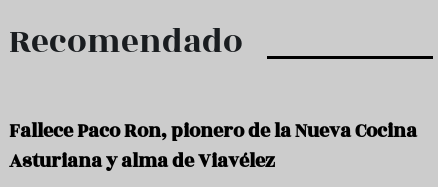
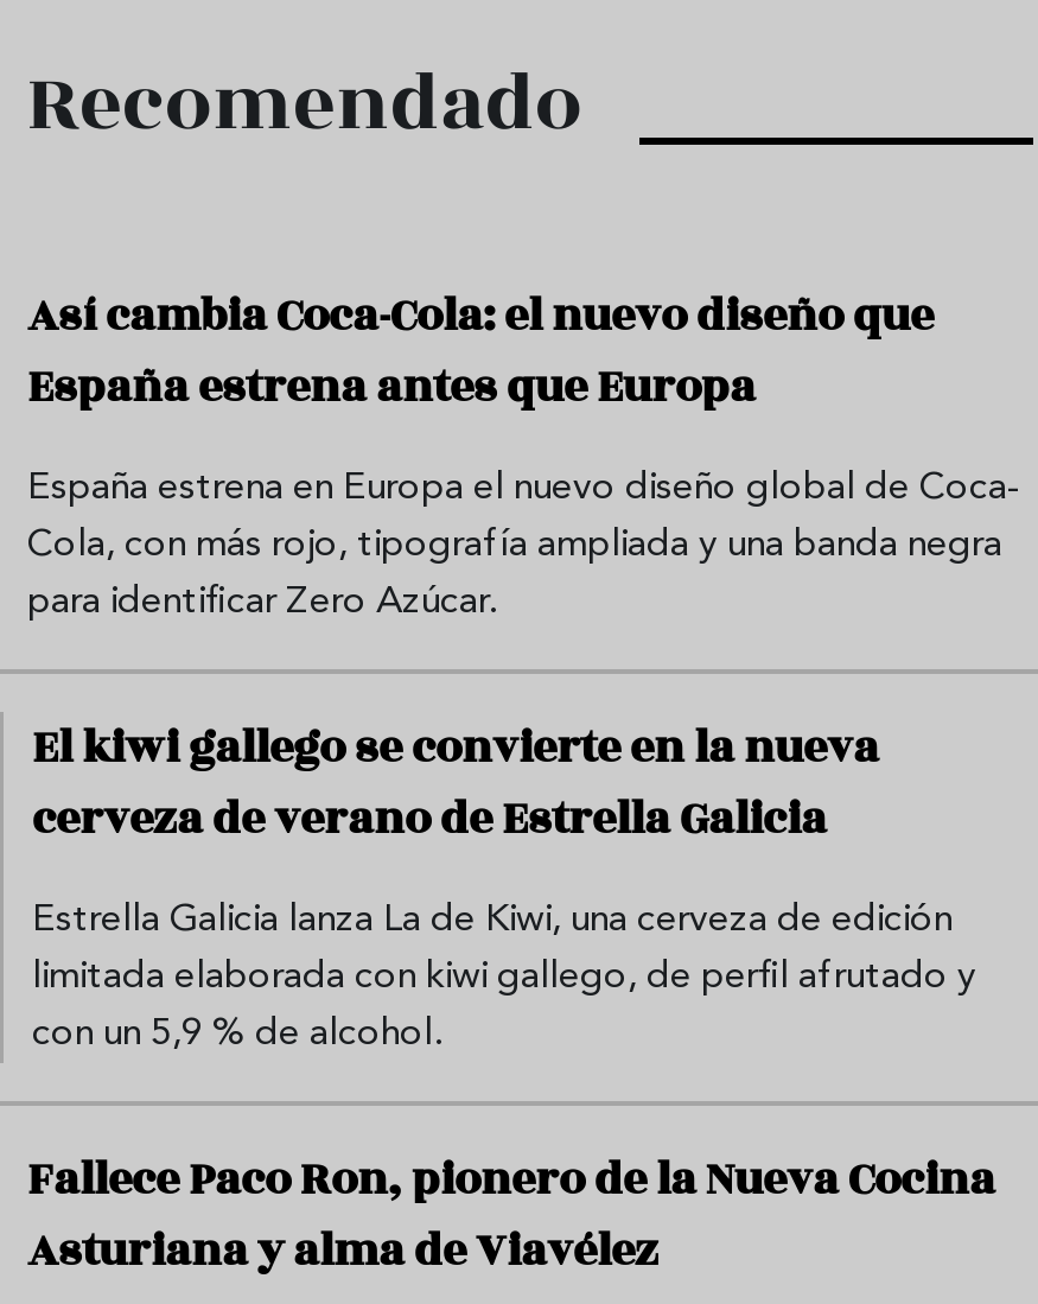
+ Así cambia Coca-Cola: el nuevo diseño que
+ España estrena antes que Europa
+ España estrena en Europa el nuevo diseño global de Coca-
+ Cola, con más rojo, tipografía ampliada y una banda negra
+ para identificar Zero Azúcar.
+ El kiwi gallego se convierte en la nueva
+ cerveza de verano de Estrella Galicia
+ Estrella Galicia lanza La de Kiwi, una cerveza de edición
+ limitada elaborada con kiwi gallego, de perfil afrutado y
+ con un 5,9 % de alcohol.
